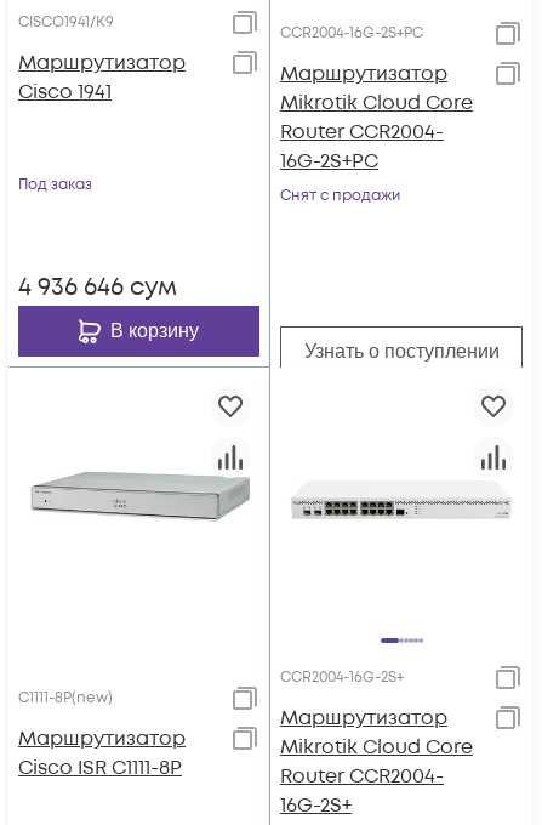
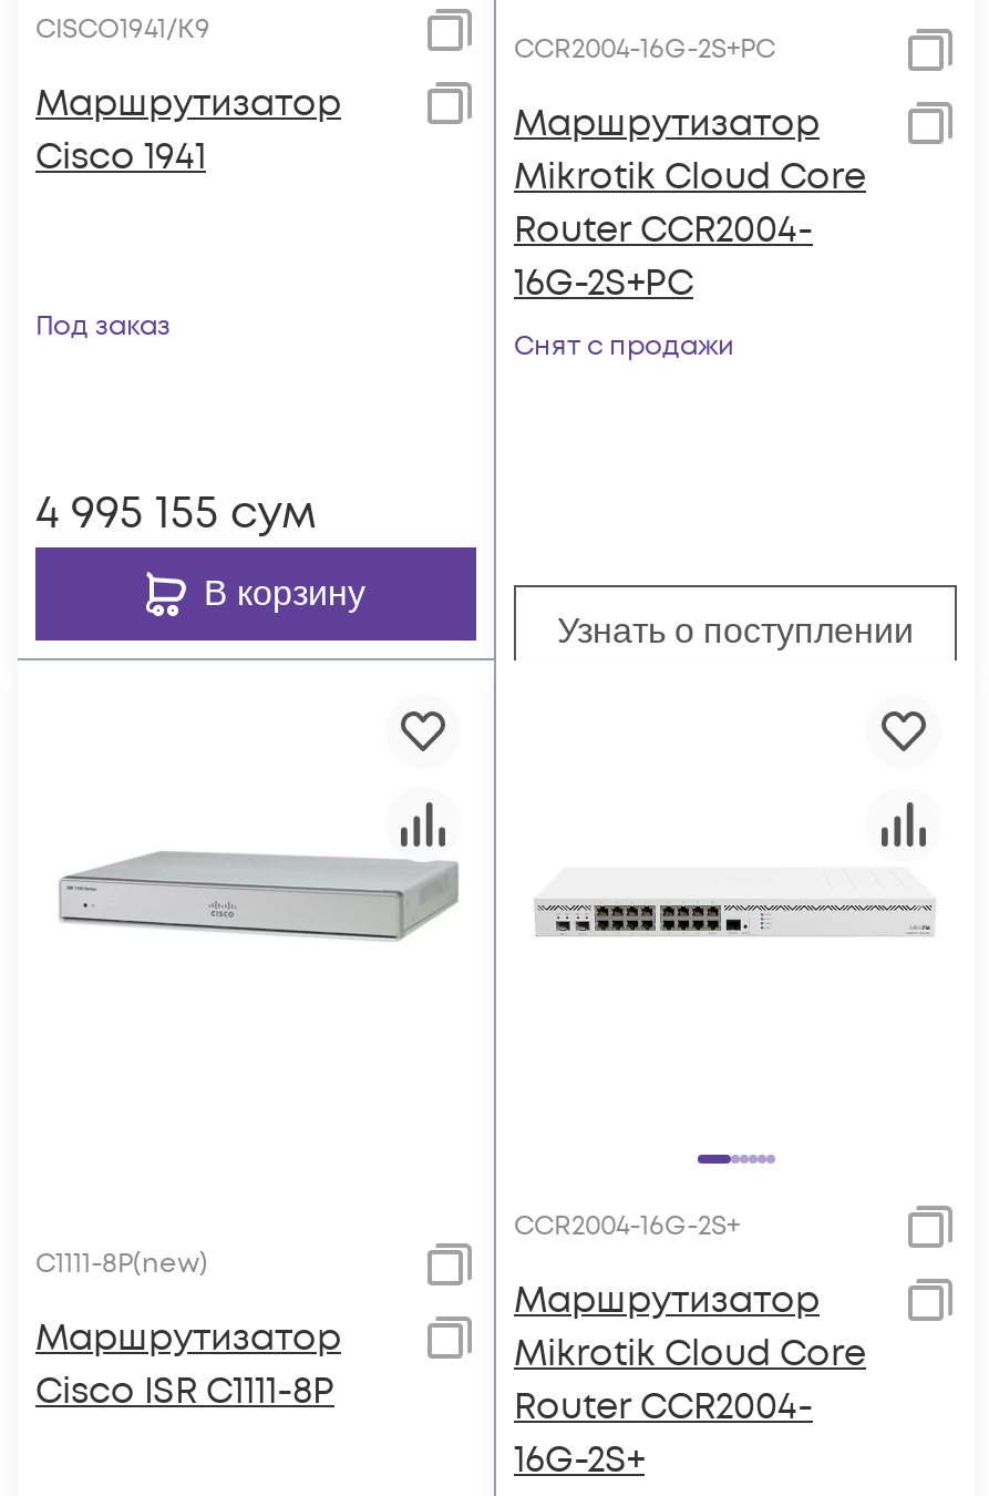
- 4 936 646 сум
+ 4 995 155 сум
